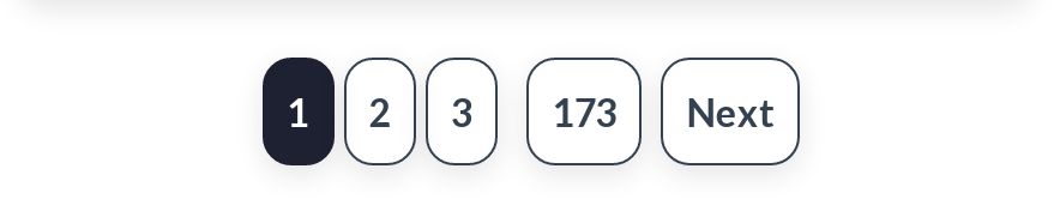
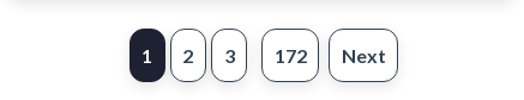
- 1 2 3 173 Next
+ 1 2 3 172 Next
